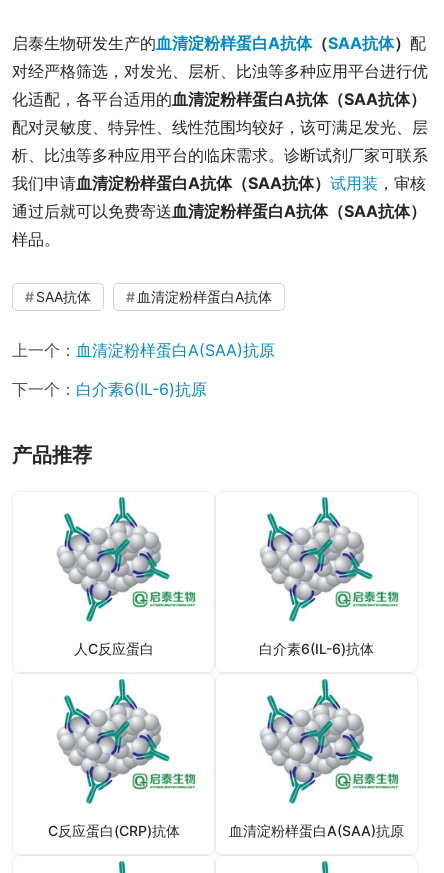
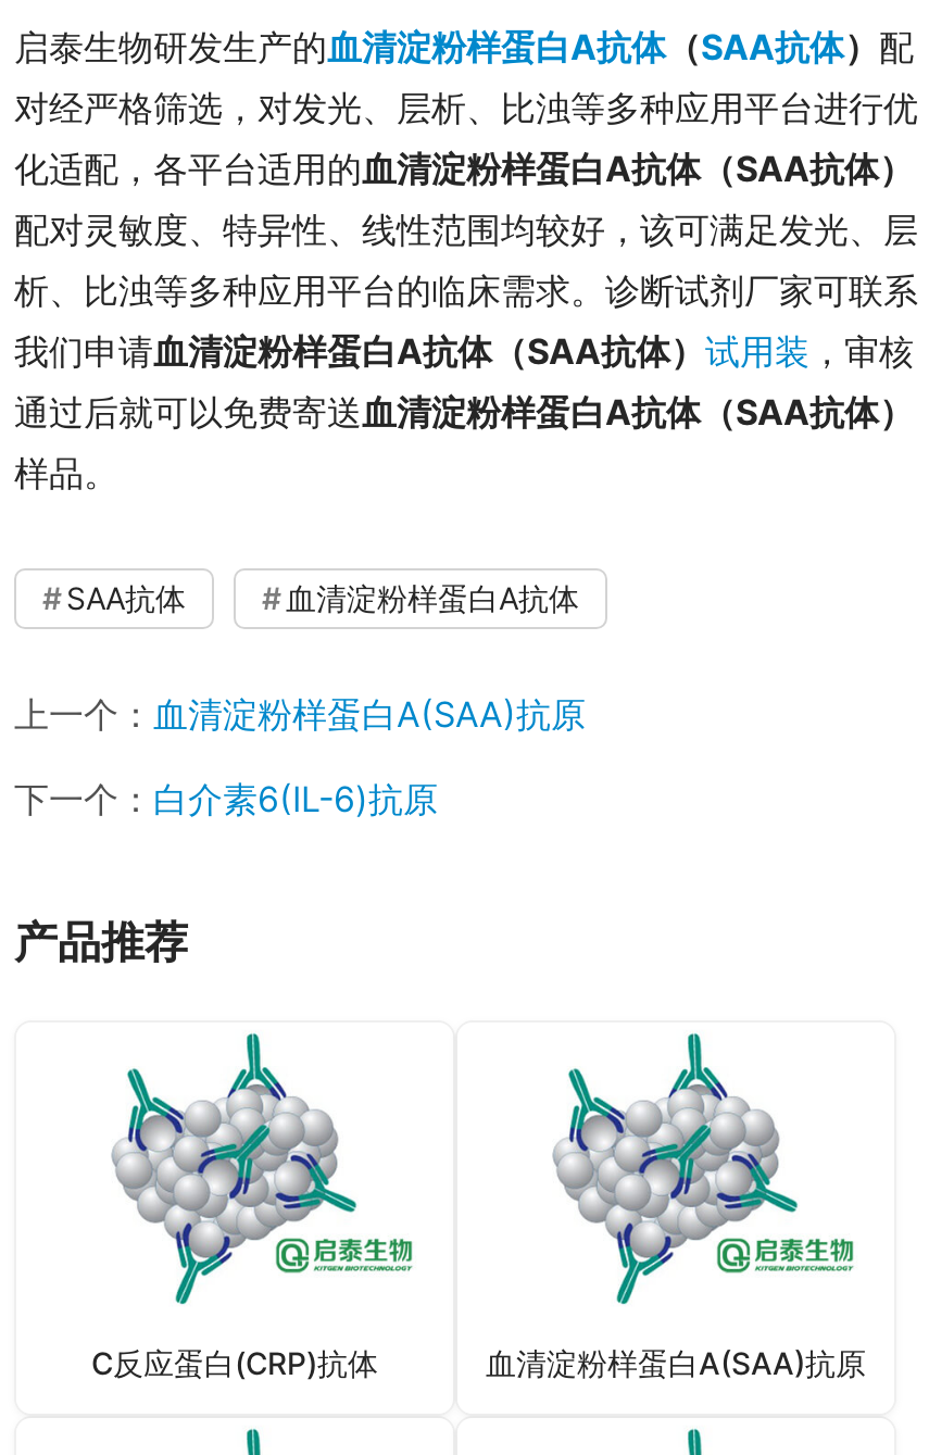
- 人C反应蛋白
- 白介素6(IL-6)抗体
